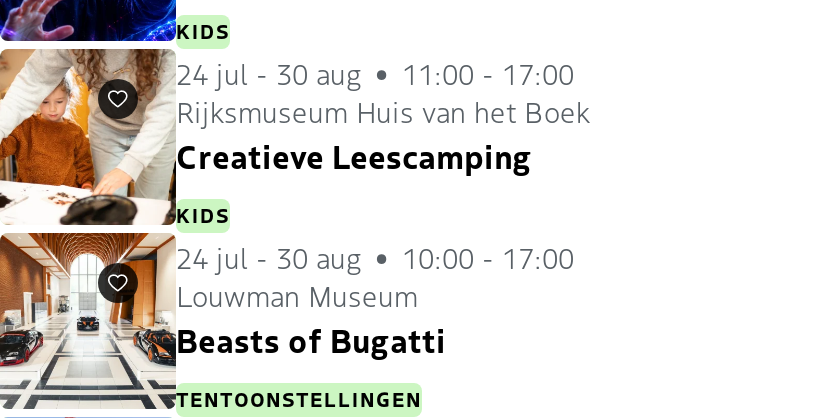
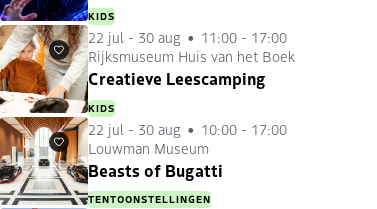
- 24 jul - 30 aug 11:00 - 17:00
+ 22 jul - 30 aug 11:00 - 17:00

- 24 jul - 30 aug 10:00 - 17:00
+ 22 jul - 30 aug 10:00 - 17:00
